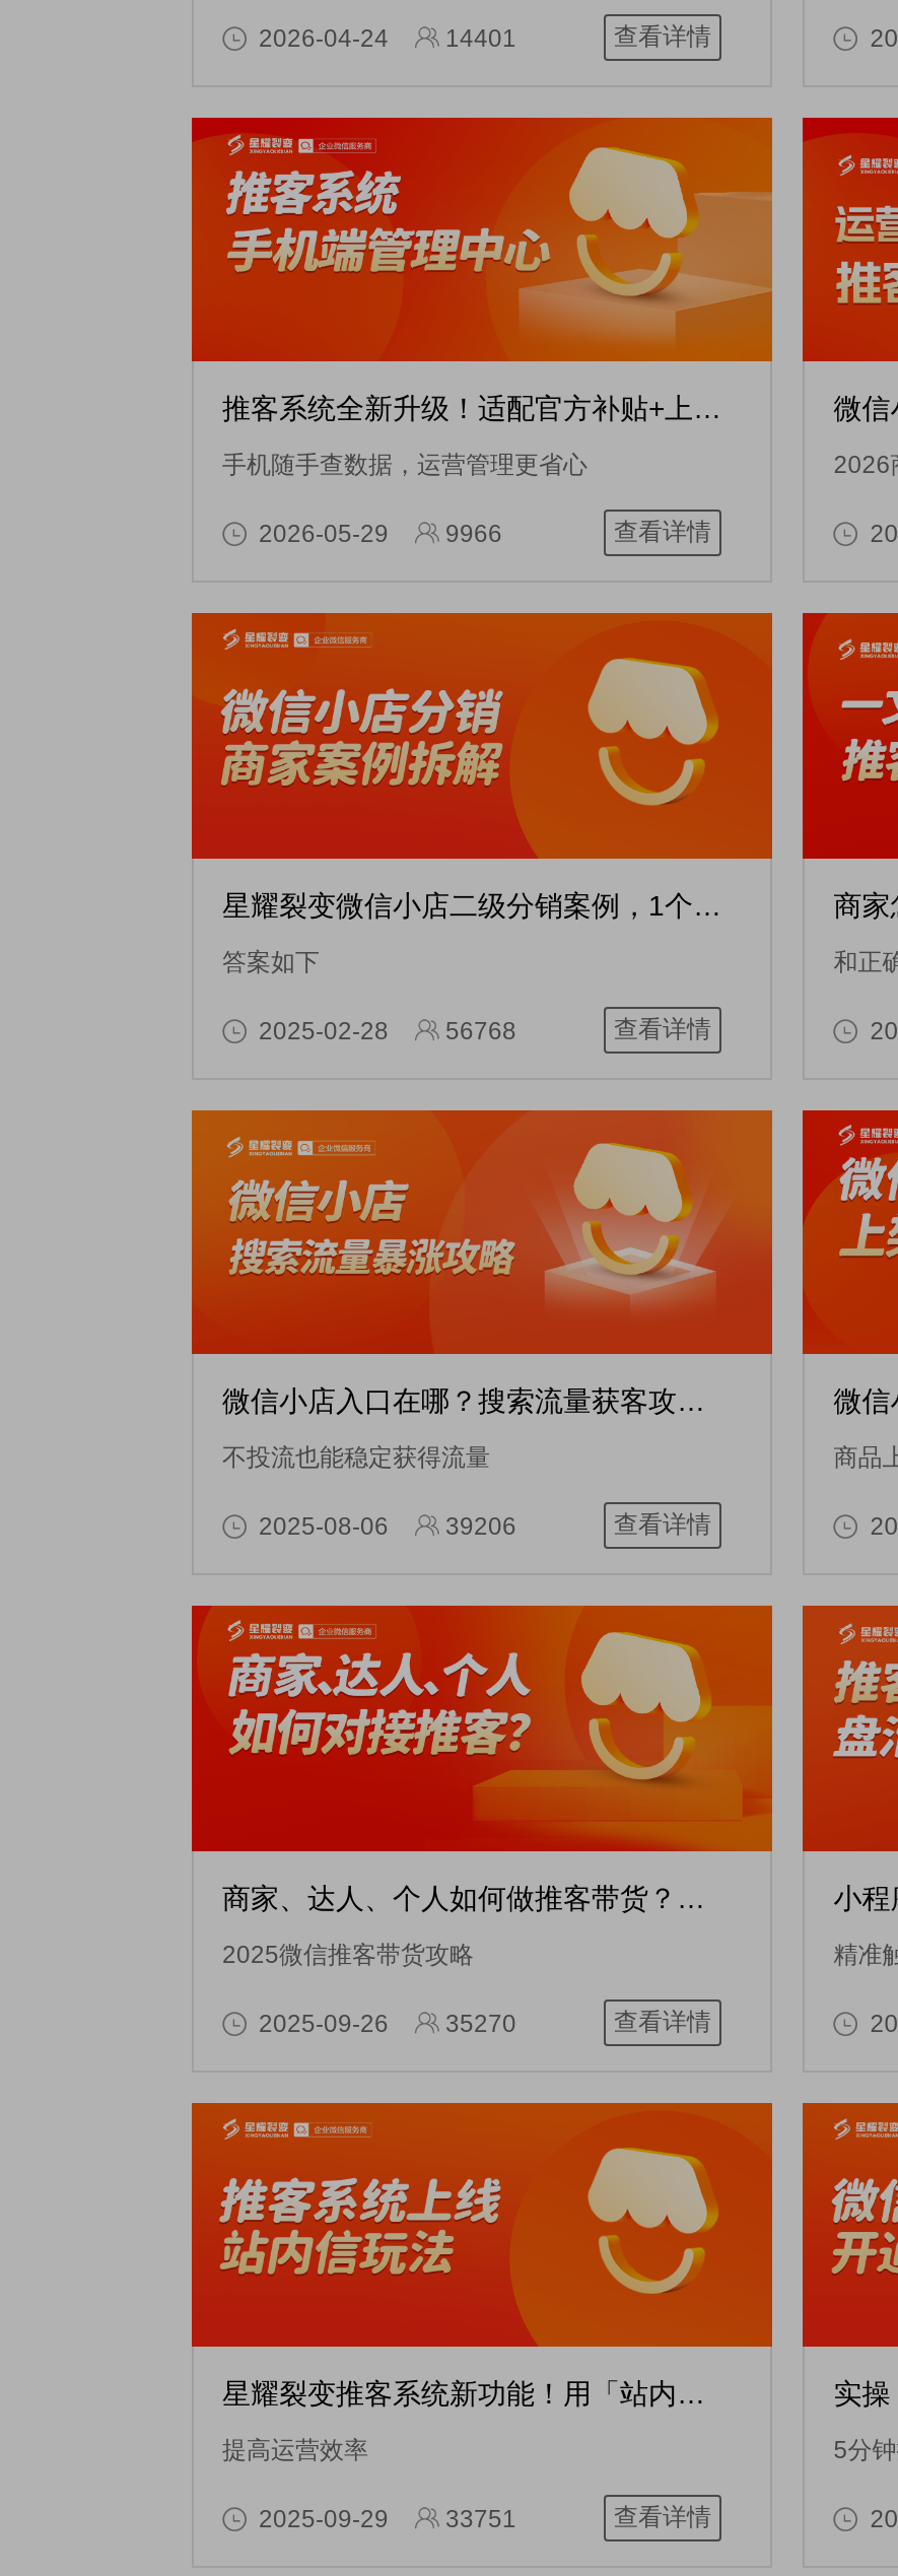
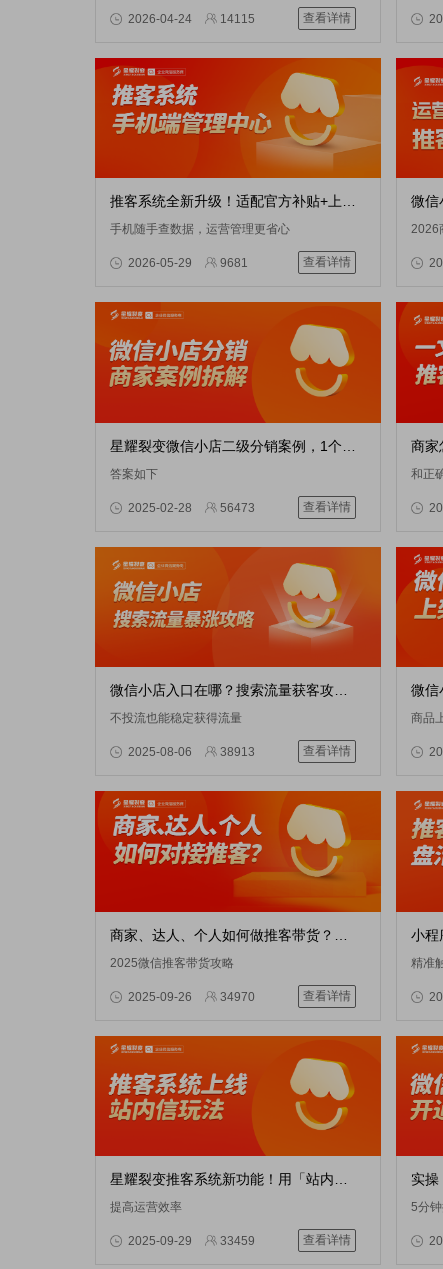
- 2026-04-24 14401
+ 2026-04-24 14115

- 2026-05-29 9966
+ 2026-05-29 9681

- 2025-02-28 56768
+ 2025-02-28 56473

- 2025-08-06 39206
+ 2025-08-06 38913

- 2025-09-26 35270
+ 2025-09-26 34970

- 2025-09-29 33751
+ 2025-09-29 33459
